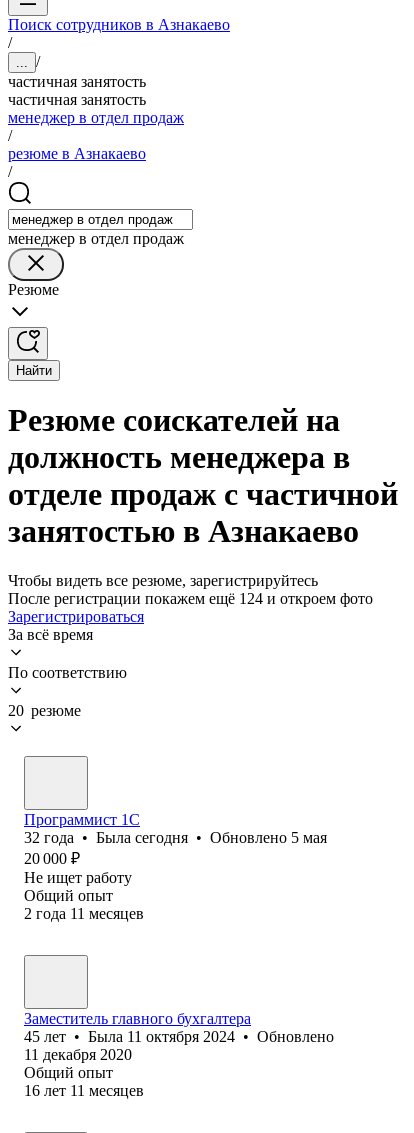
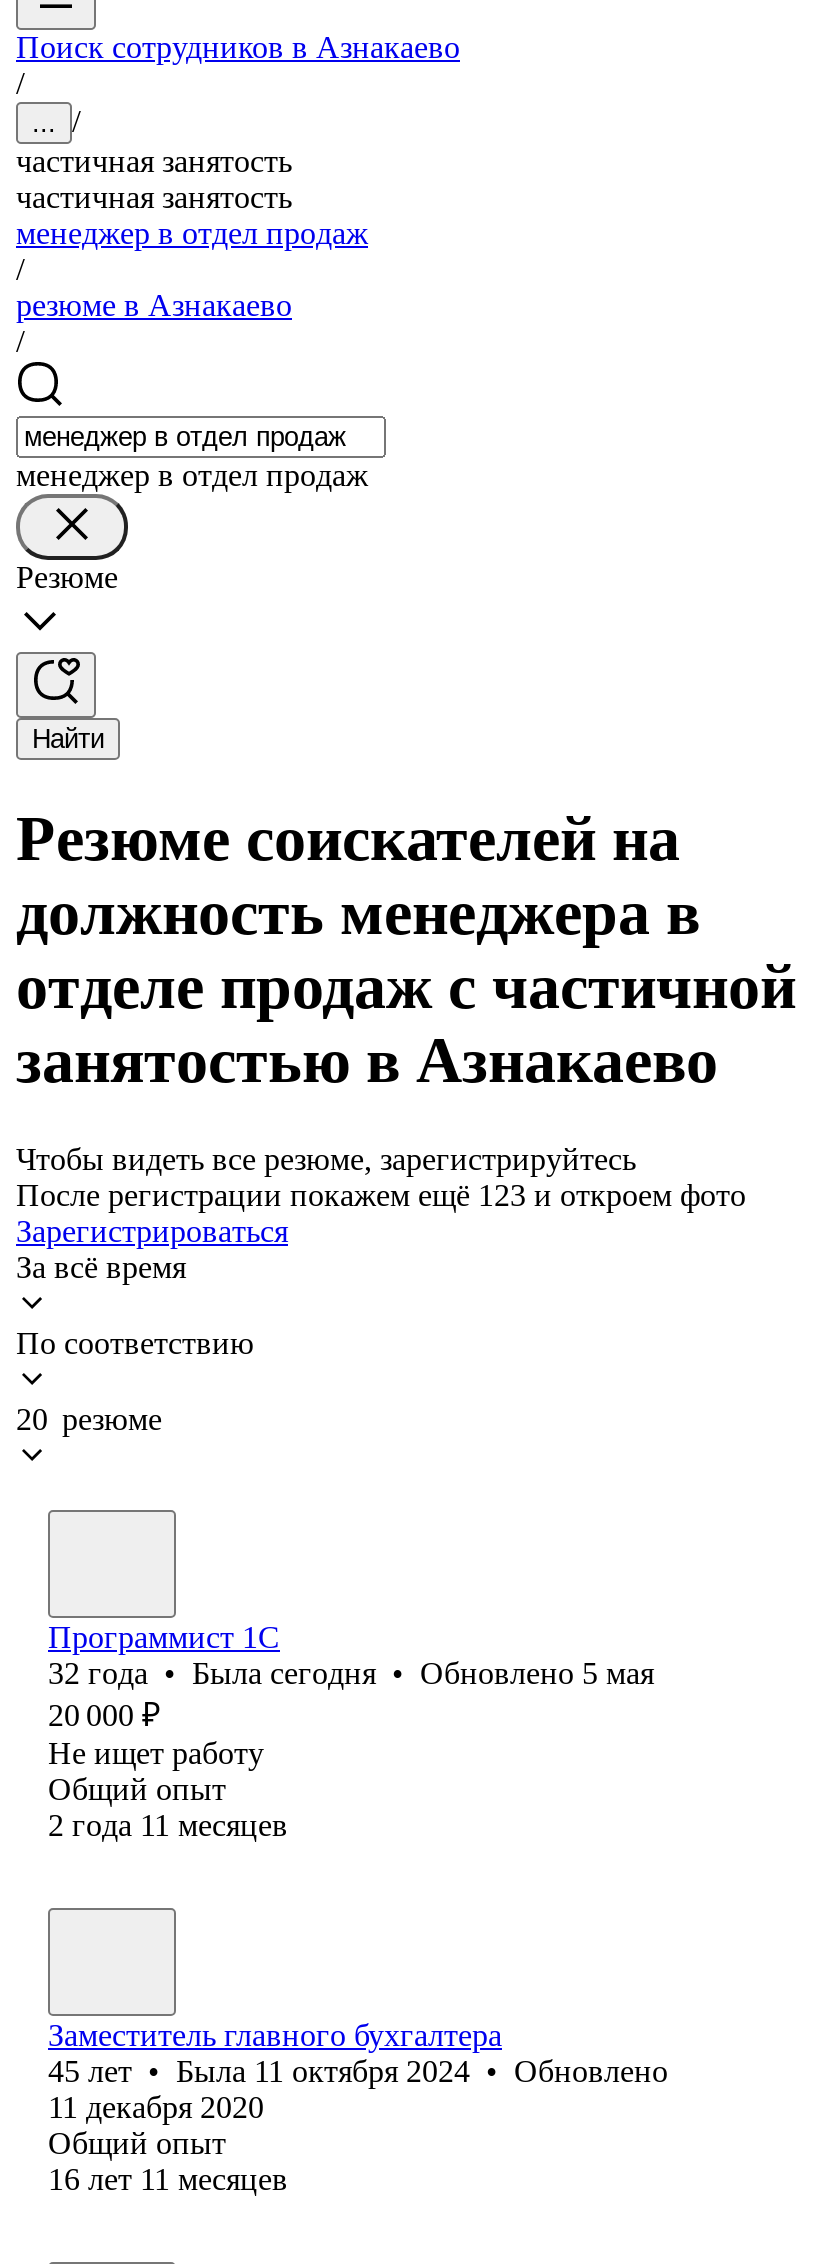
- После регистрации покажем ещё 124 и откроем фото
+ После регистрации покажем ещё 123 и откроем фото
